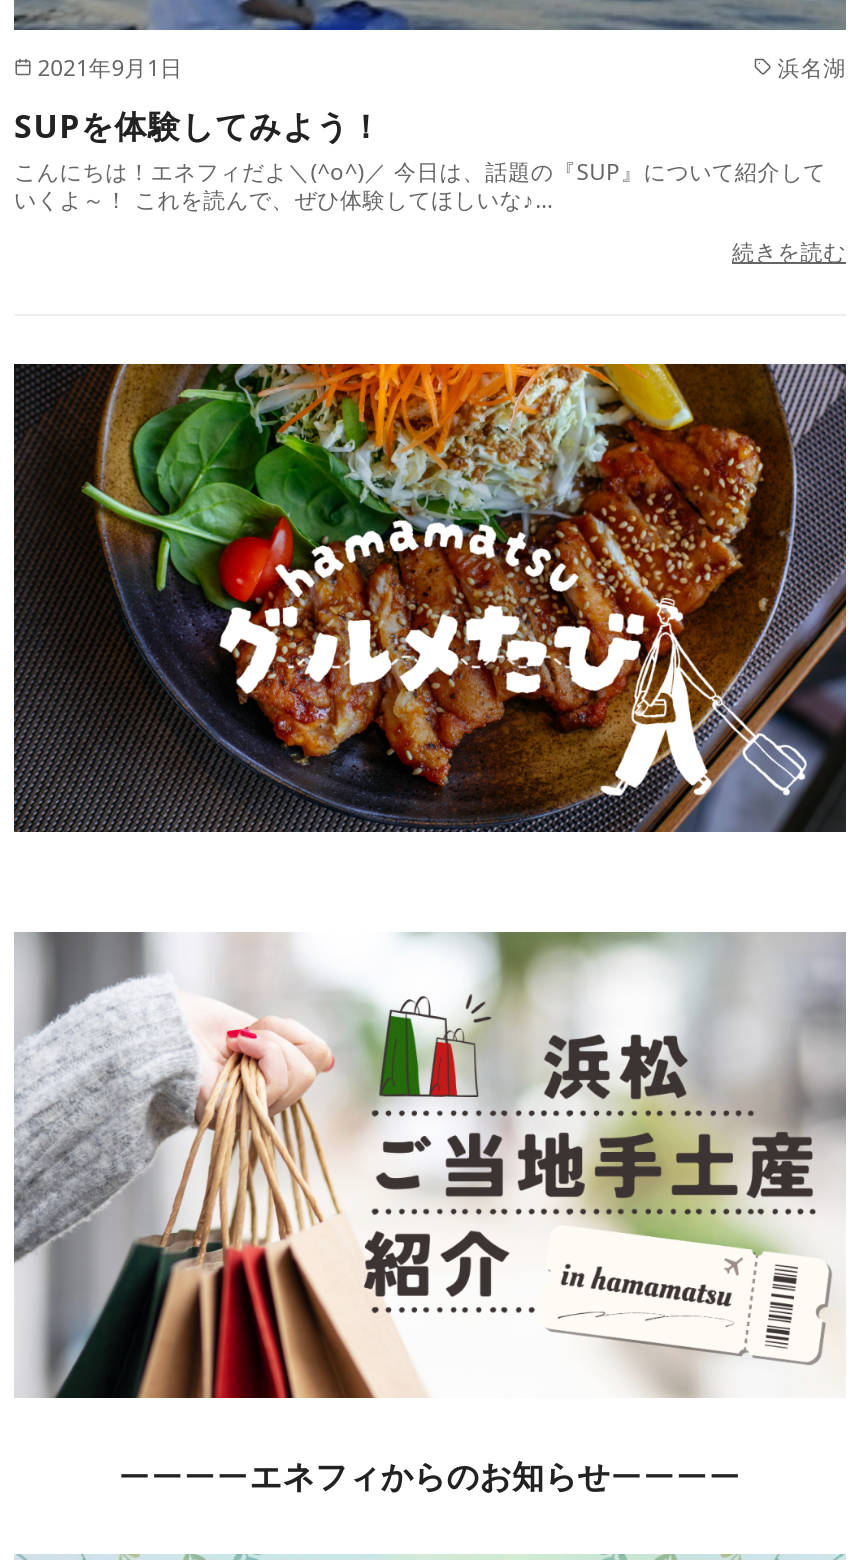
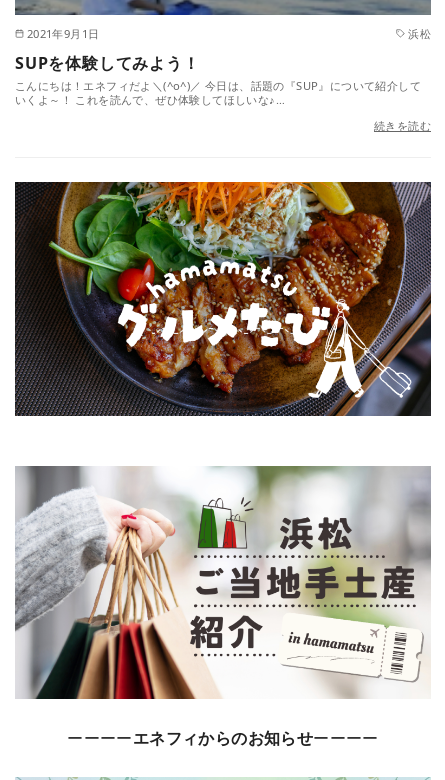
- 浜名湖
+ 浜松
